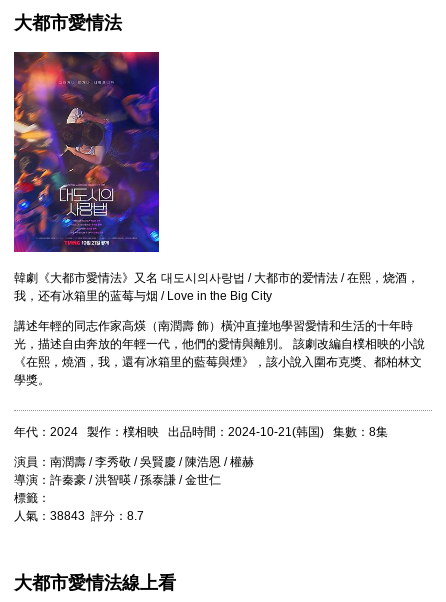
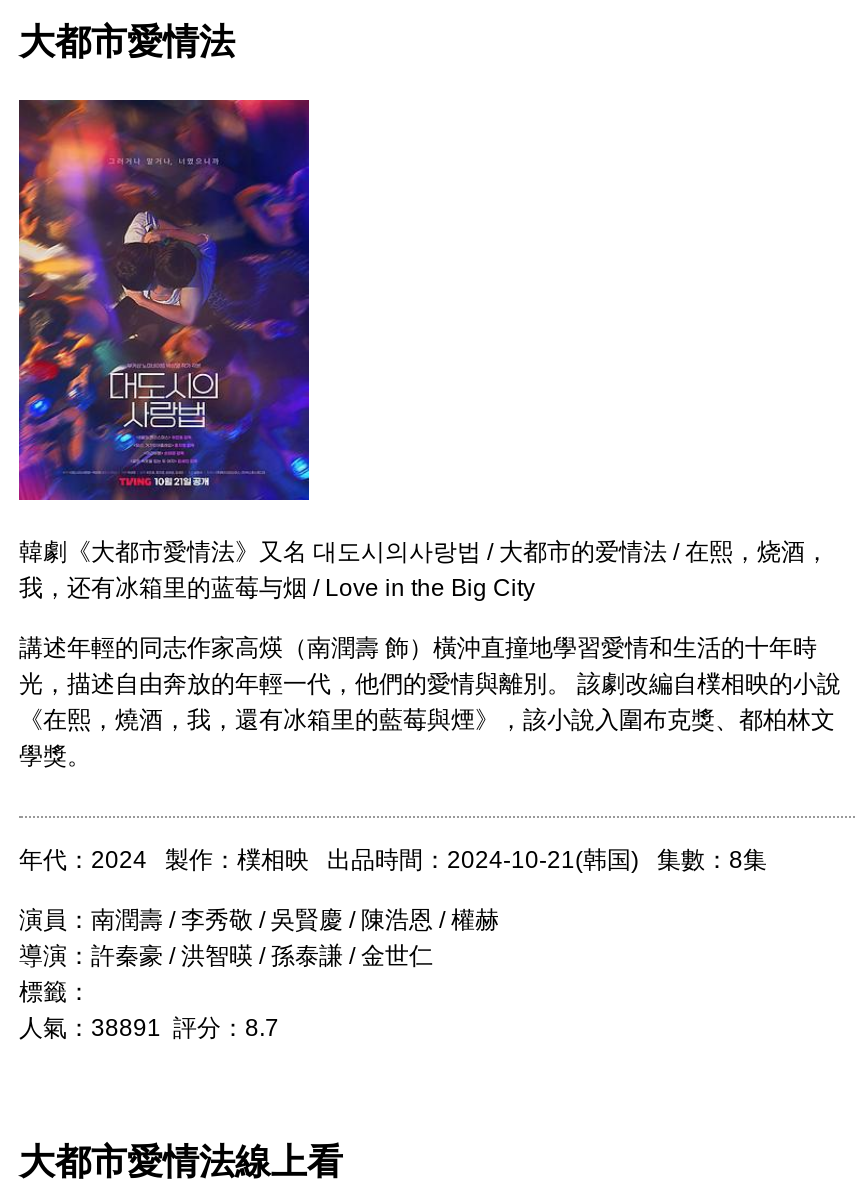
- 人氣：38843 評分：8.7
+ 人氣：38891 評分：8.7
